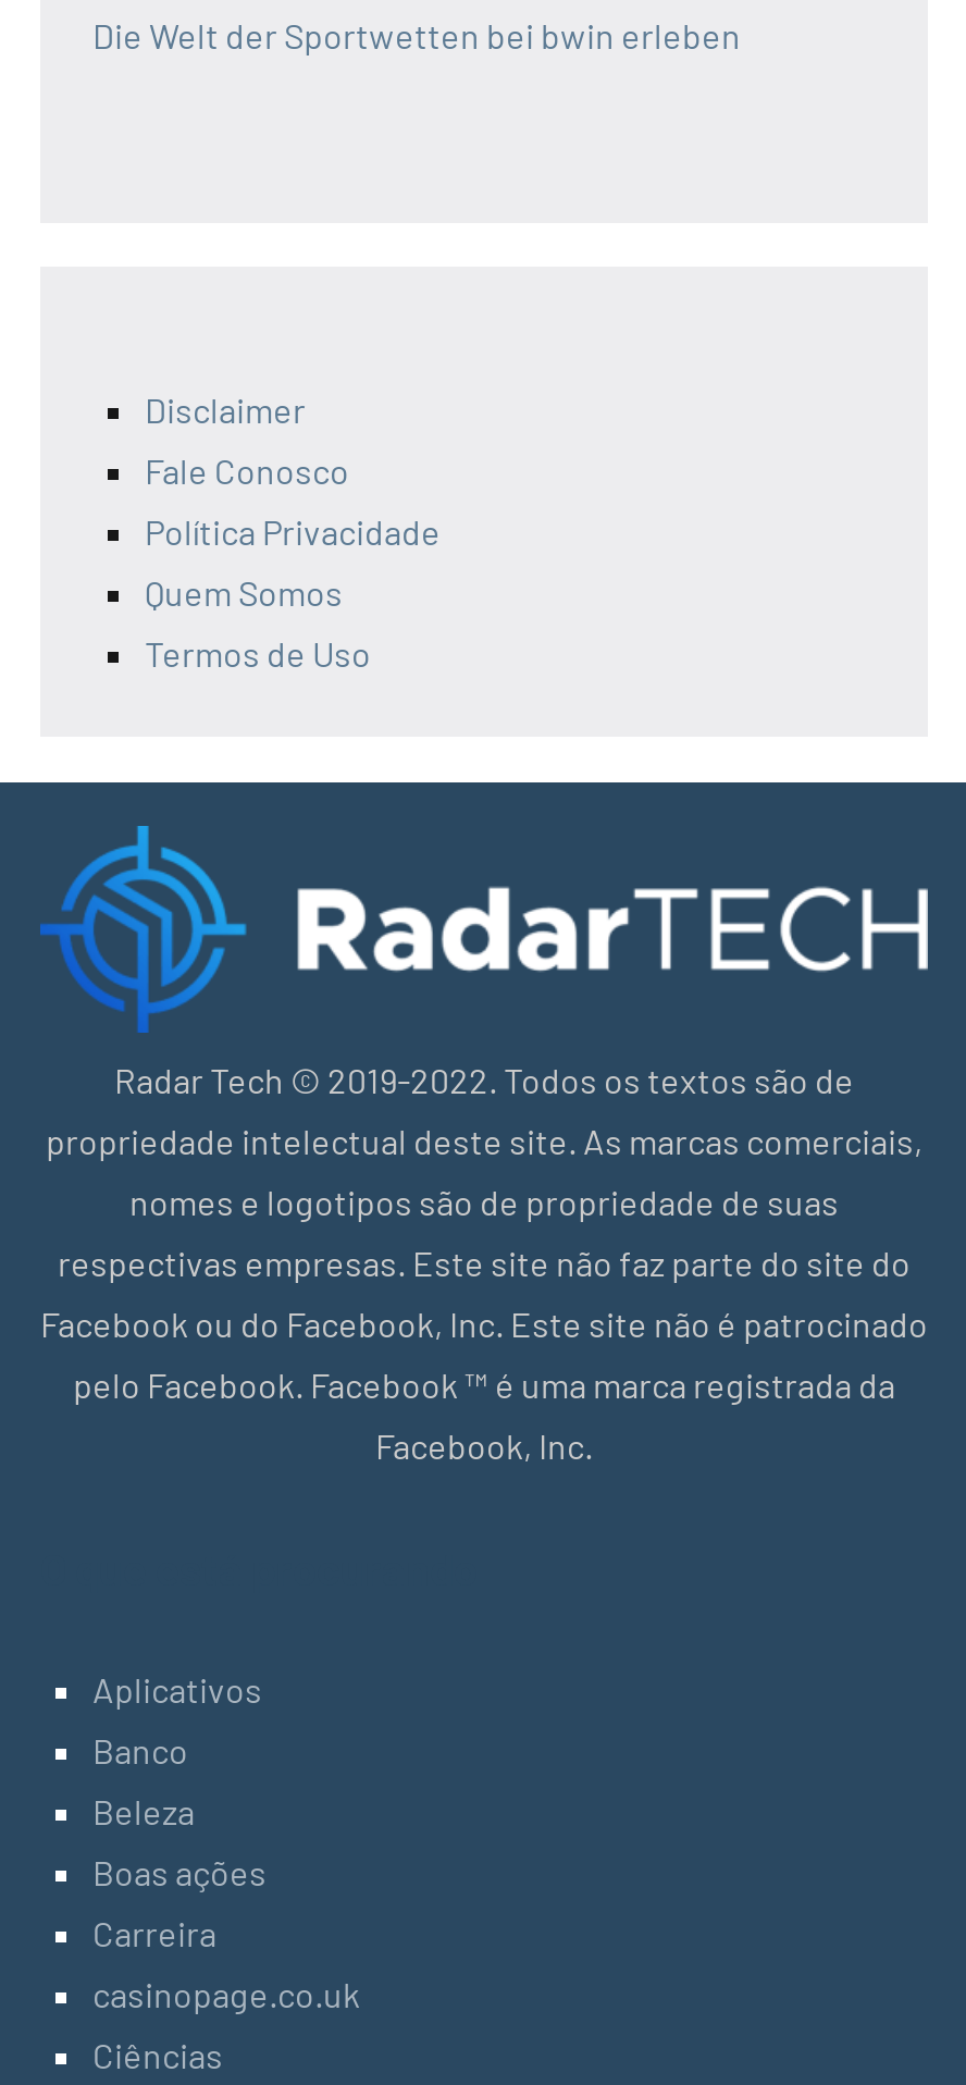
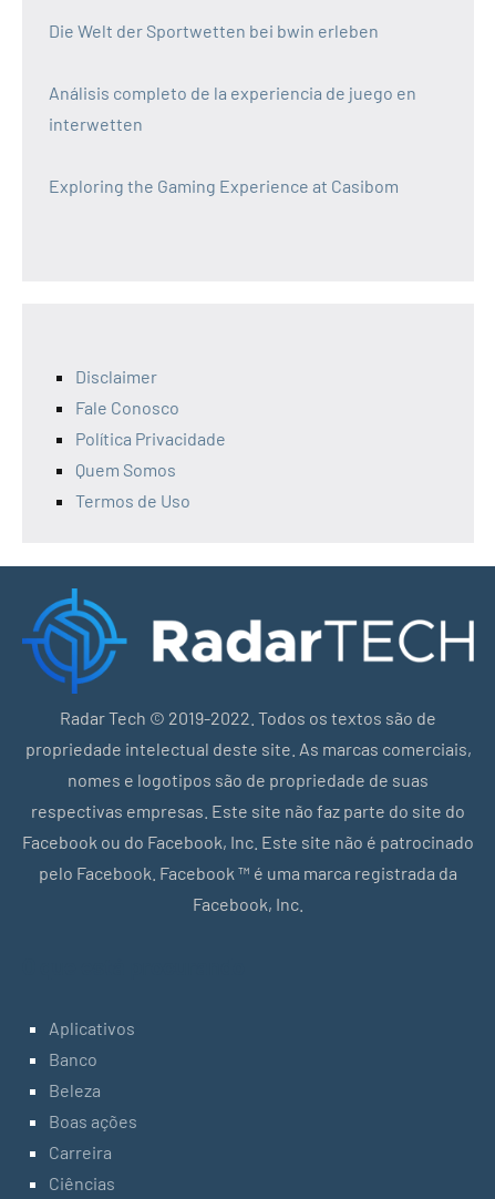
+ Análisis completo de la experiencia de juego en
+ interwetten
+ Exploring the Gaming Experience at Casibom

moved down: [image] | Disclaimer | Fale Conosco | ... | Boas ações | Carreira

- casinopage.co.uk
